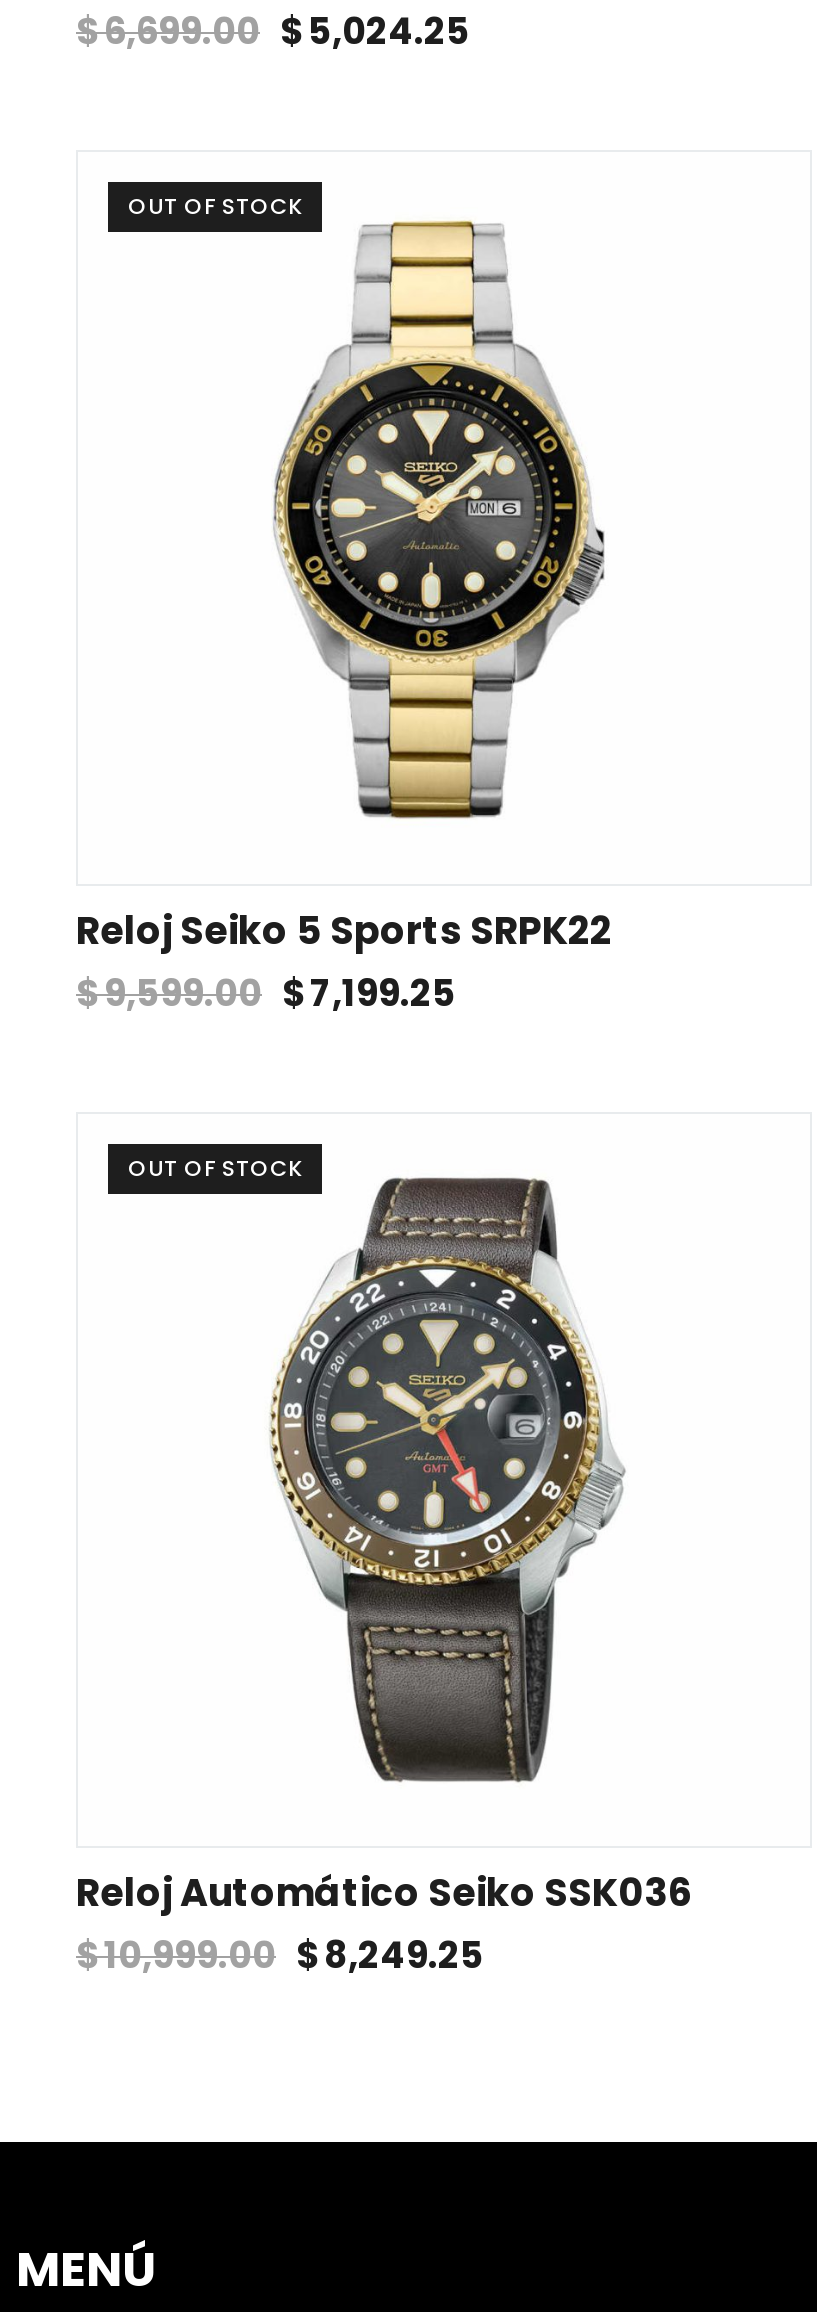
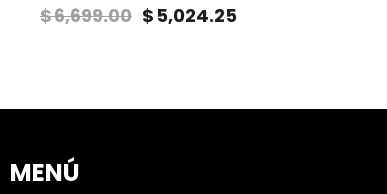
- [image]
- OUT OF STOCK

- Reloj Seiko 5 Sports SRPK22
- $9,599.00 $7,199.25

- [image]
- OUT OF STOCK

- Reloj Automático Seiko SSK036
- $10,999.00 $8,249.25
